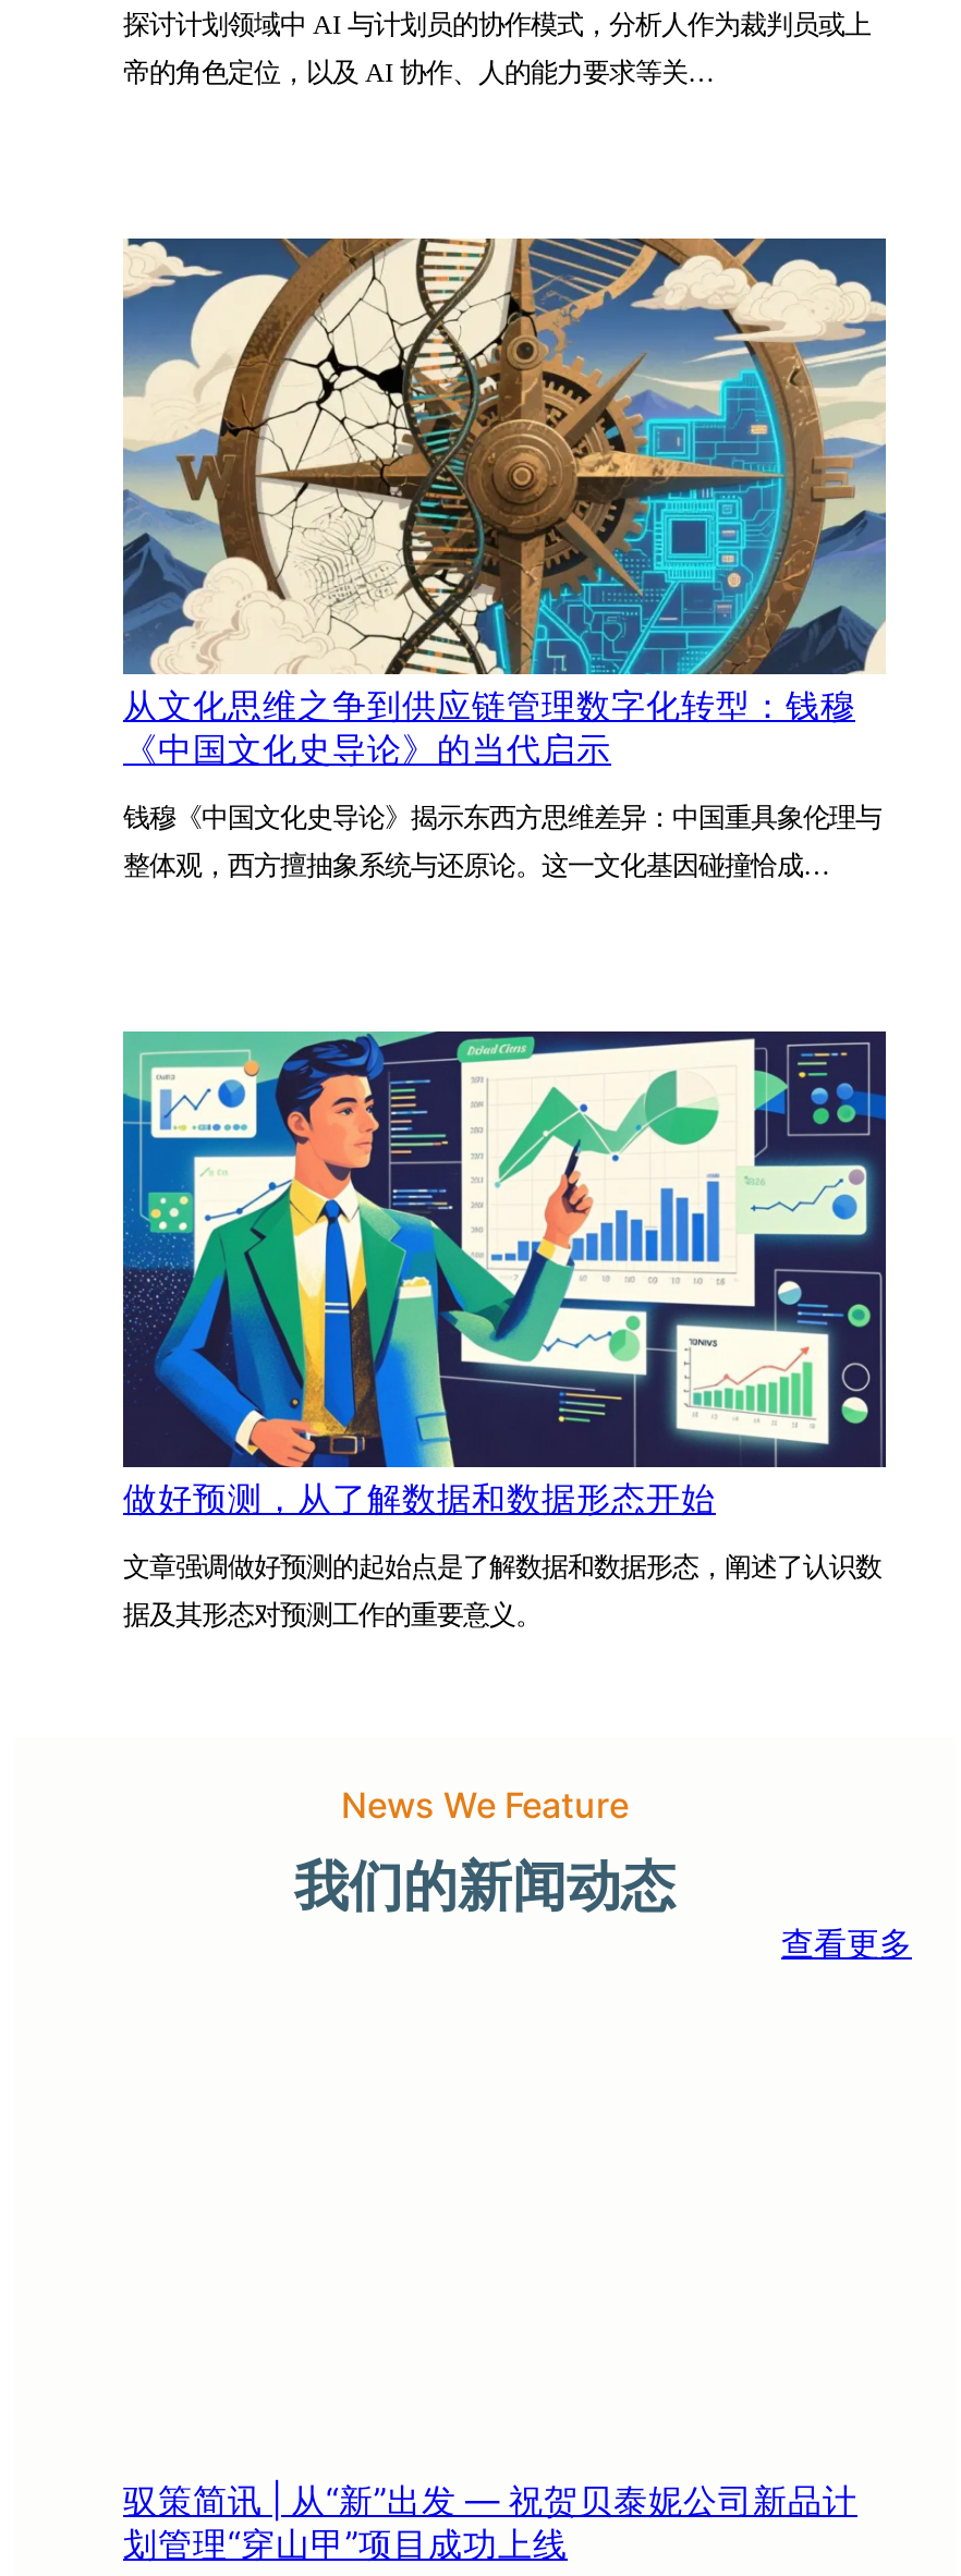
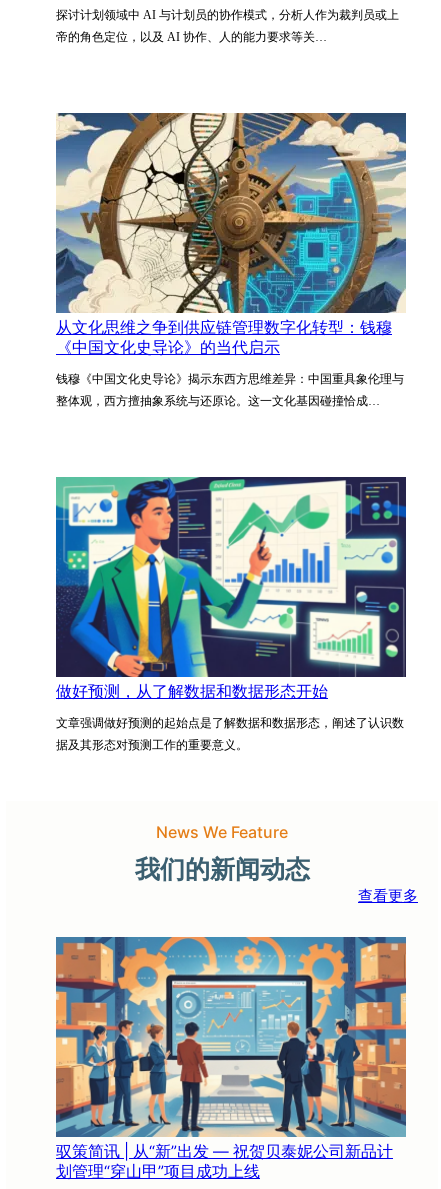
+ [image]
